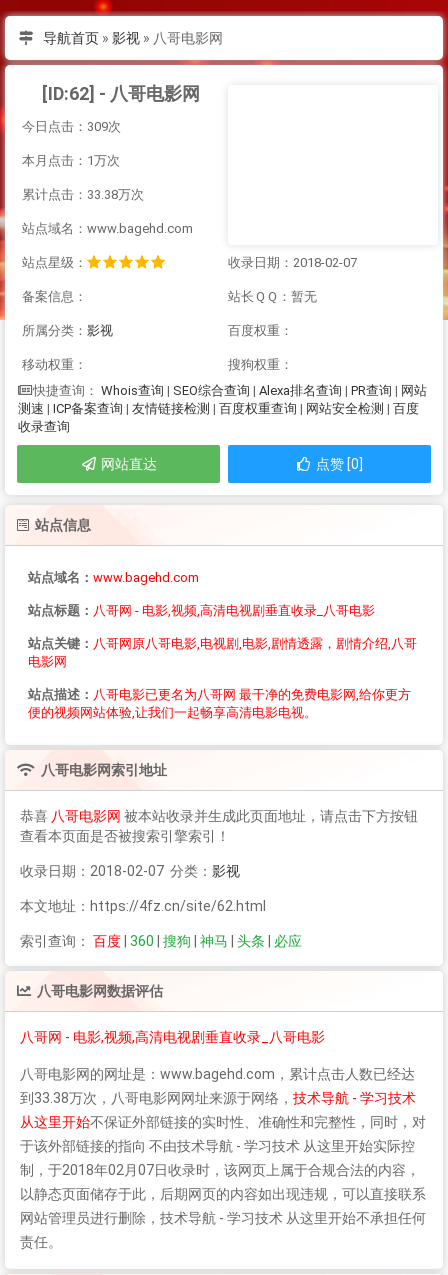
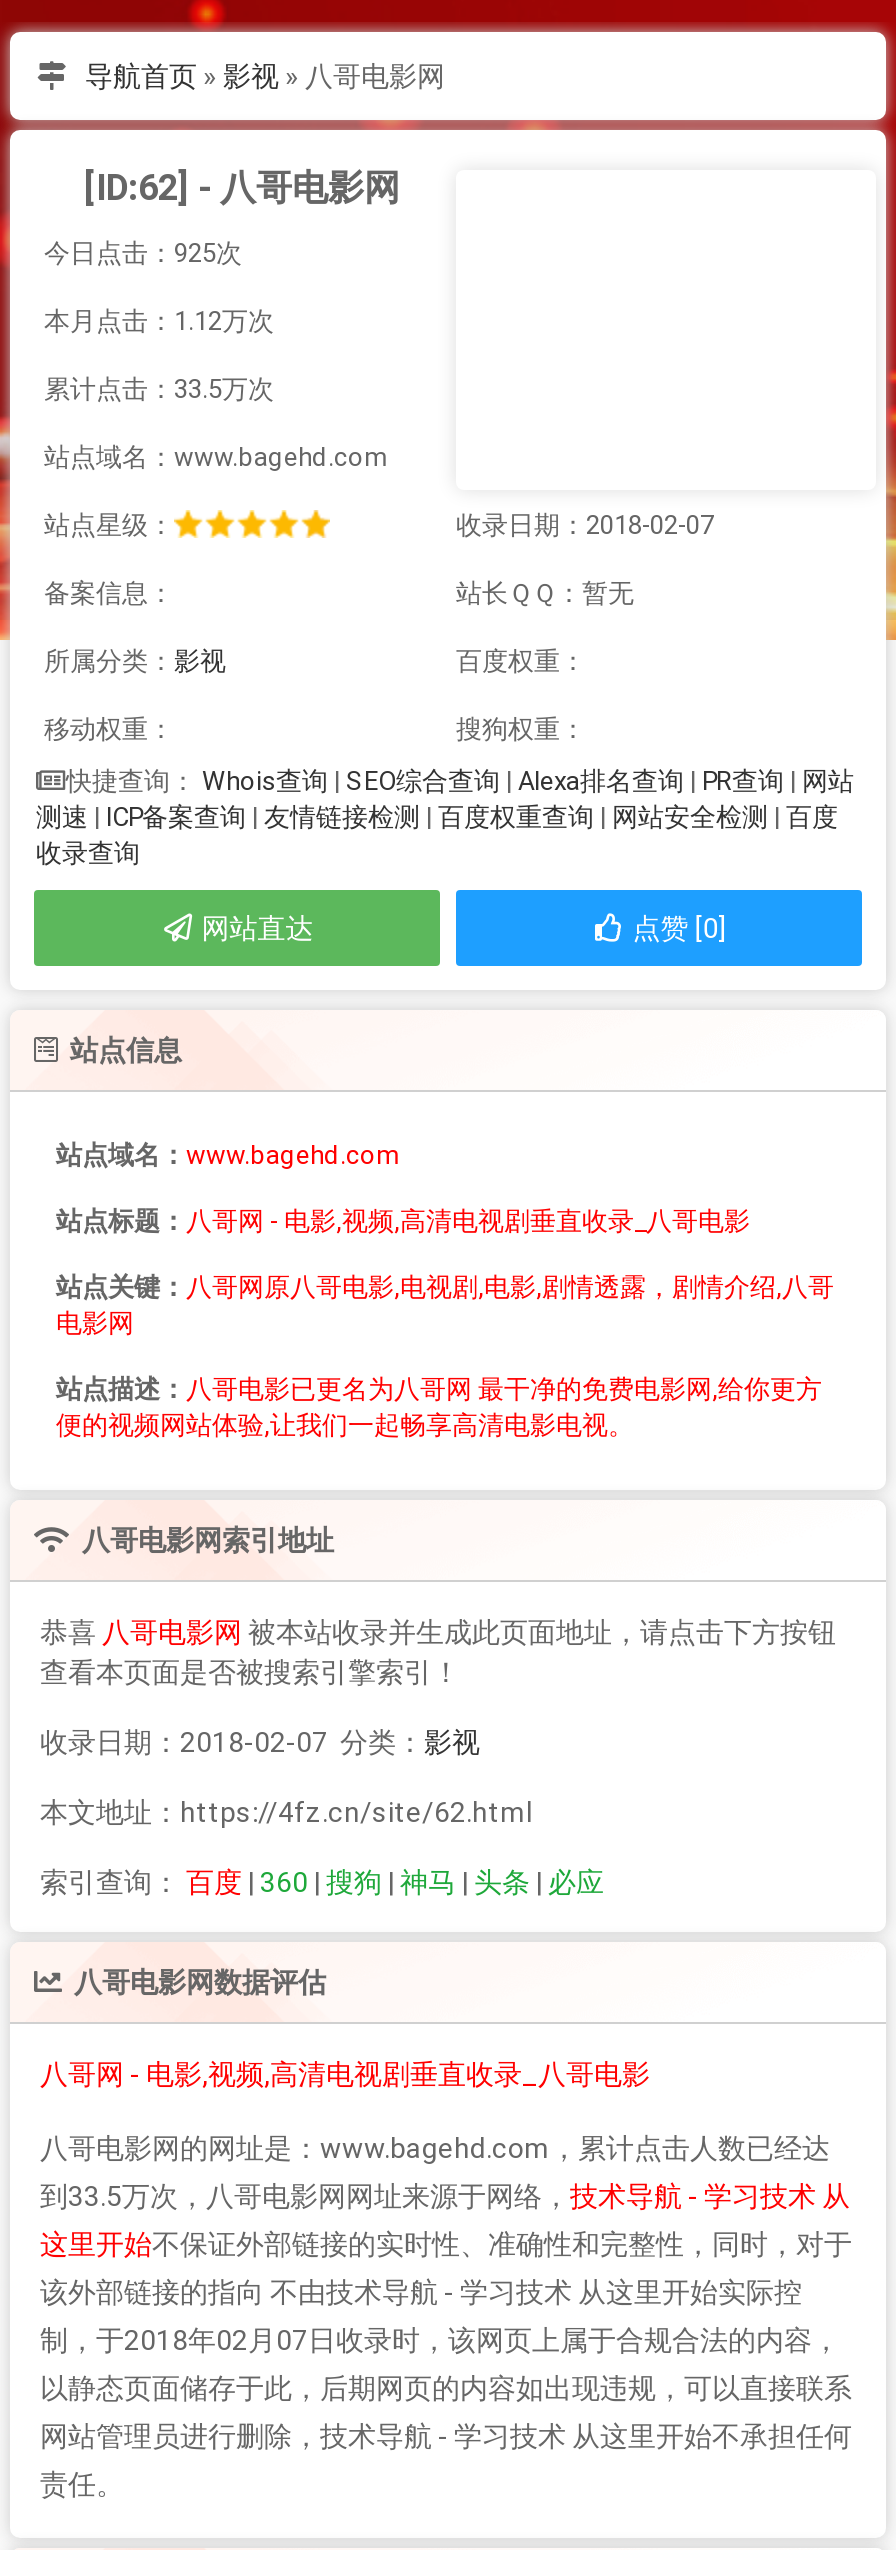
- 今日点击：309次
+ 今日点击：925次

- 本月点击：1万次
+ 本月点击：1.12万次

- 累计点击：33.38万次
+ 累计点击：33.5万次

- 到33.38万次，八哥电影网网址来源于网络，技术导航 - 学习技术
+ 到33.5万次，八哥电影网网址来源于网络，技术导航 - 学习技术 从

- 从这里开始不保证外部链接的实时性、准确性和完整性，同时，对
+ 这里开始不保证外部链接的实时性、准确性和完整性，同时，对于

- 于该外部链接的指向 不由技术导航 - 学习技术 从这里开始实际控
+ 该外部链接的指向 不由技术导航 - 学习技术 从这里开始实际控
